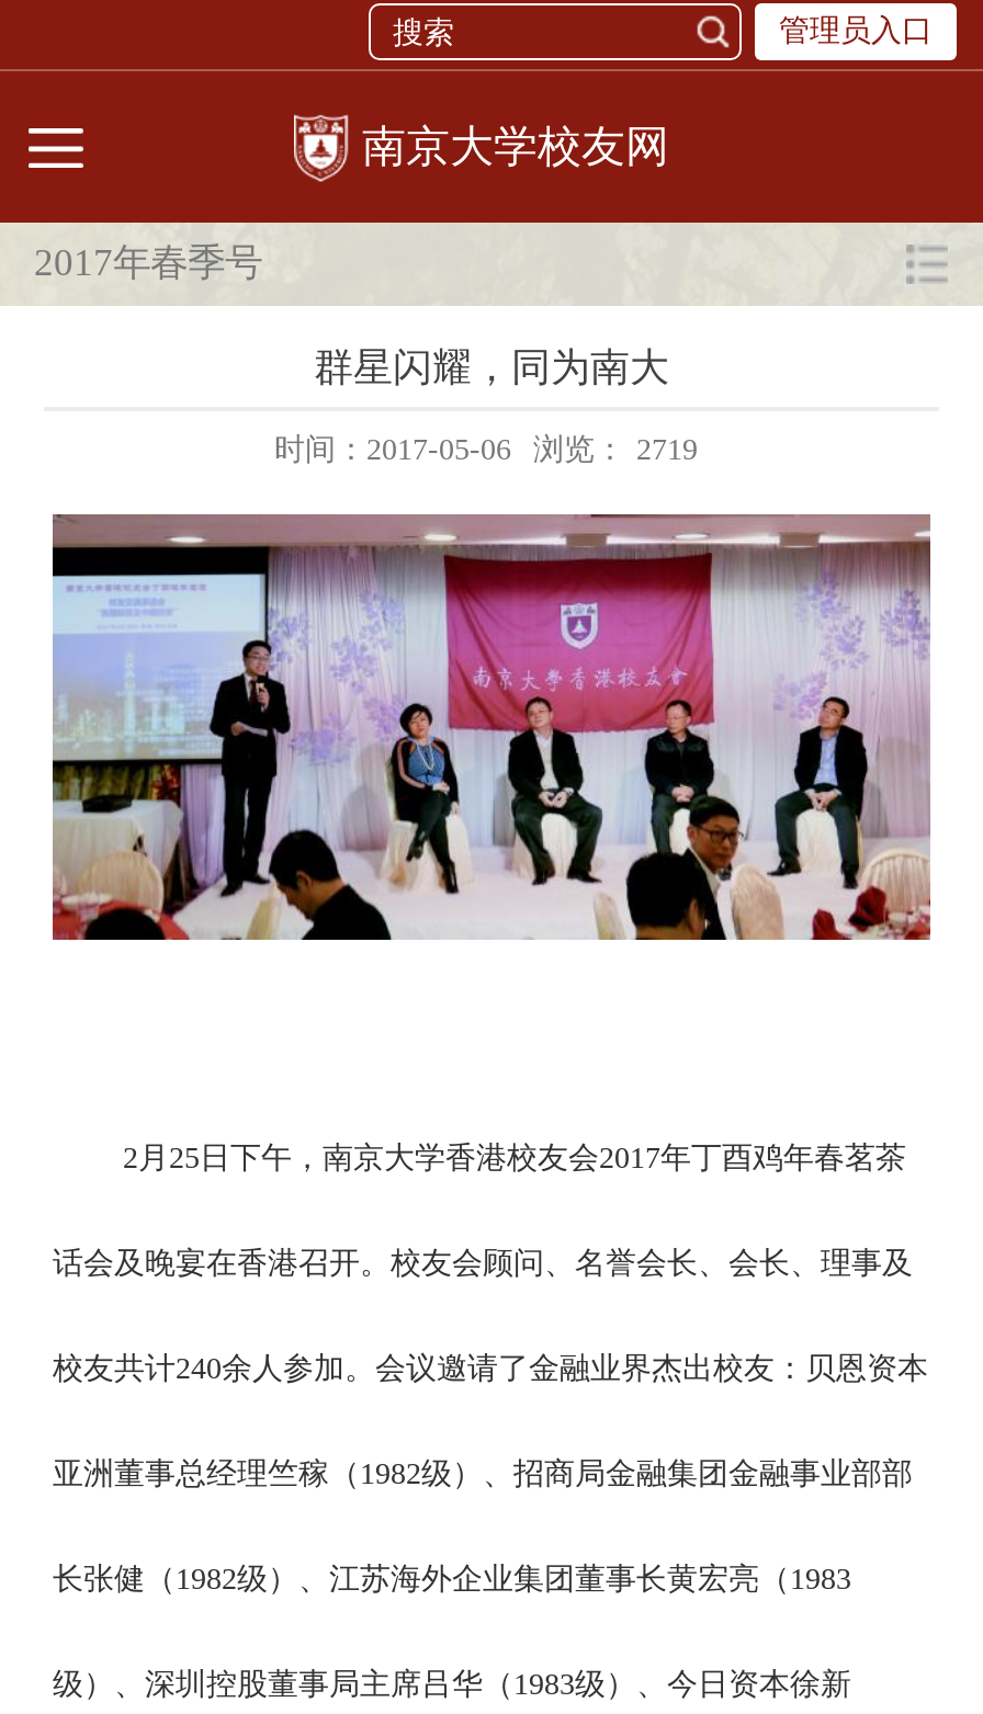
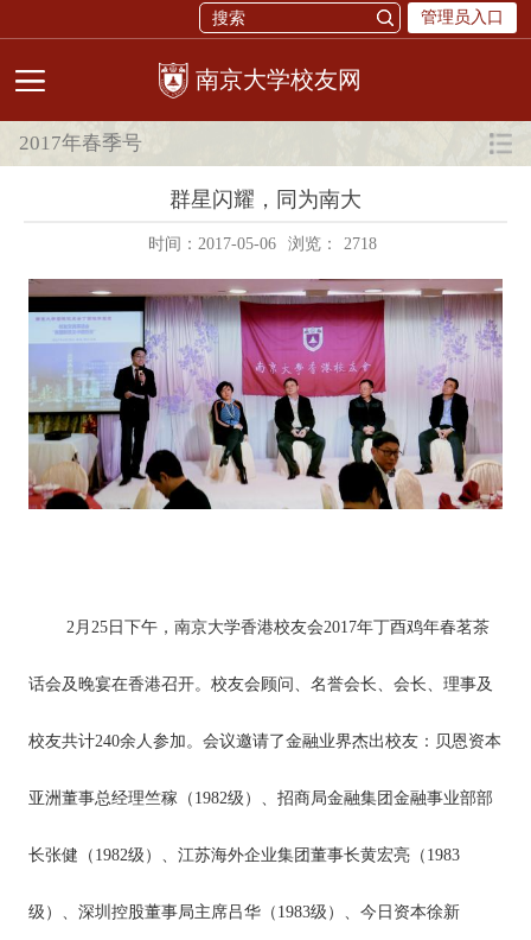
- 时间：2017-05-06 浏览： 2719
+ 时间：2017-05-06 浏览： 2718
